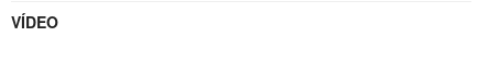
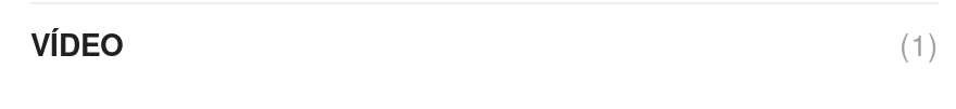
+ (1)
